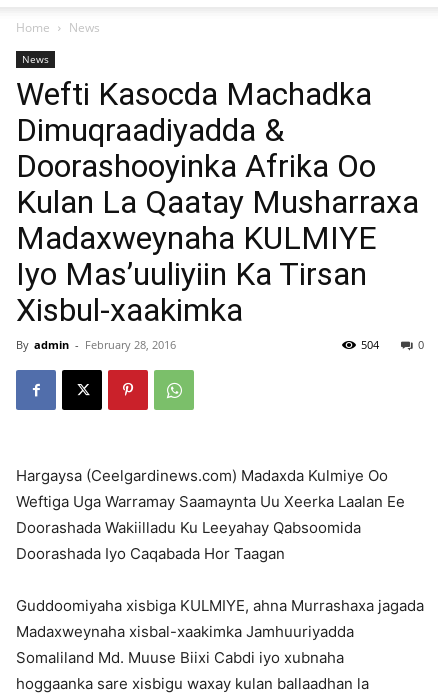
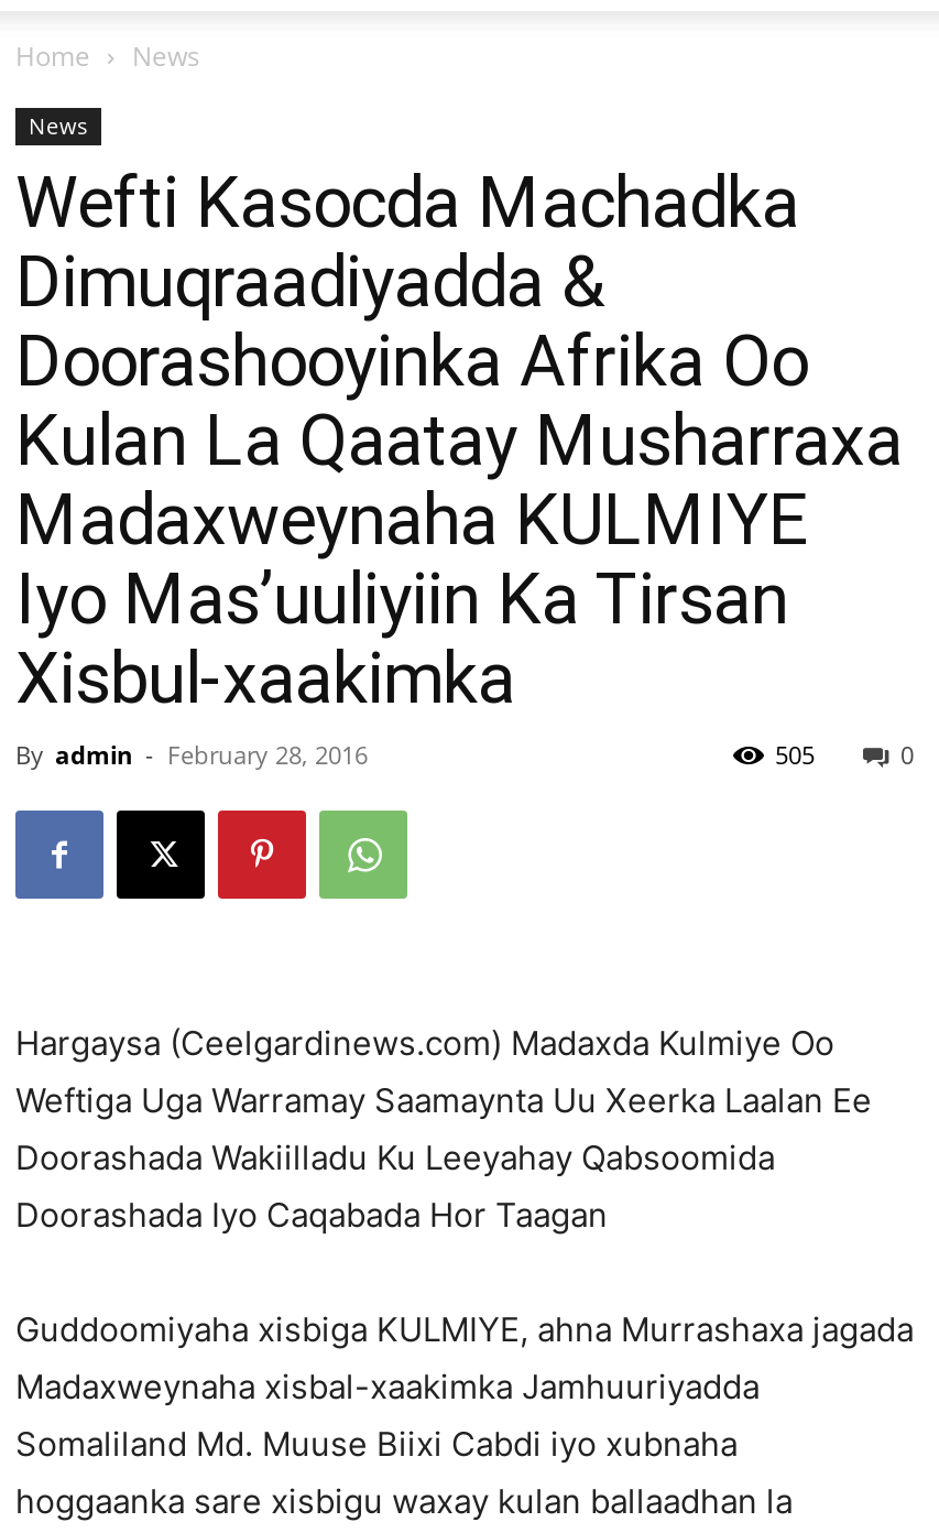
- 504
+ 505
